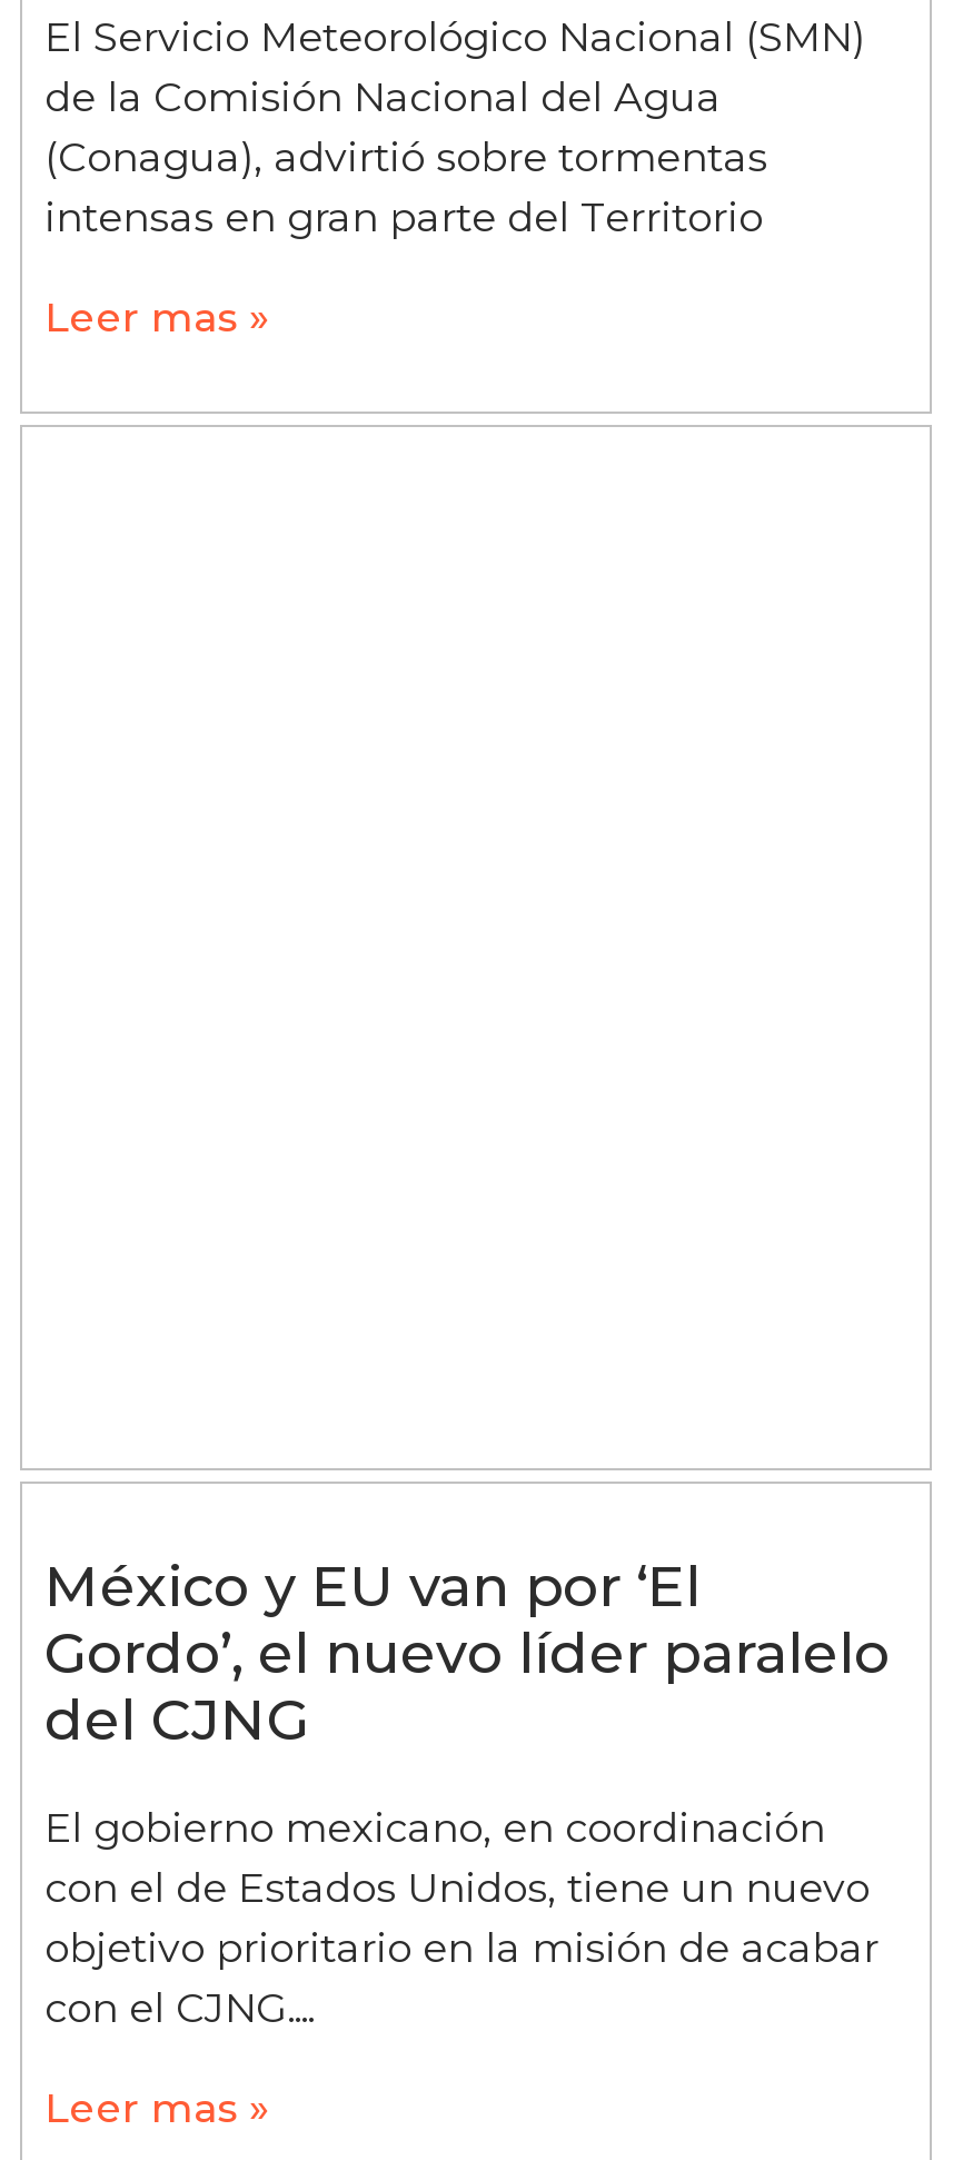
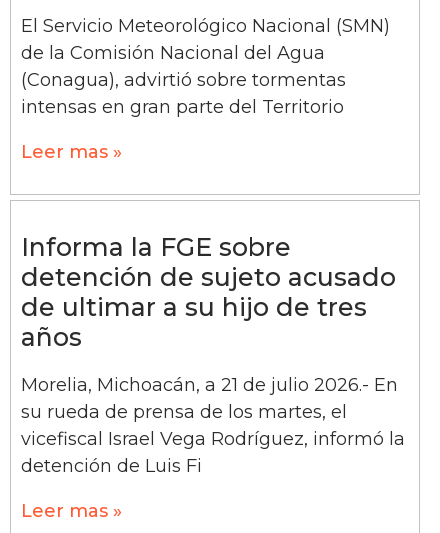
- México y EU van por ‘El
- Gordo’, el nuevo líder paralelo
- del CJNG
+ Informa la FGE sobre
+ detención de sujeto acusado
+ de ultimar a su hijo de tres
+ años

- El gobierno mexicano, en coordinación
- con el de Estados Unidos, tiene un nuevo
- objetivo prioritario en la misión de acabar
- con el CJNG....
+ Morelia, Michoacán, a 21 de julio 2026.- En
+ su rueda de prensa de los martes, el
+ vicefiscal Israel Vega Rodríguez, informó la
+ detención de Luis Fi
